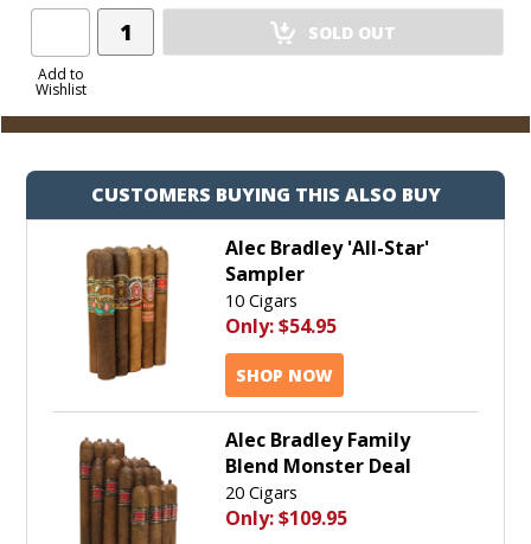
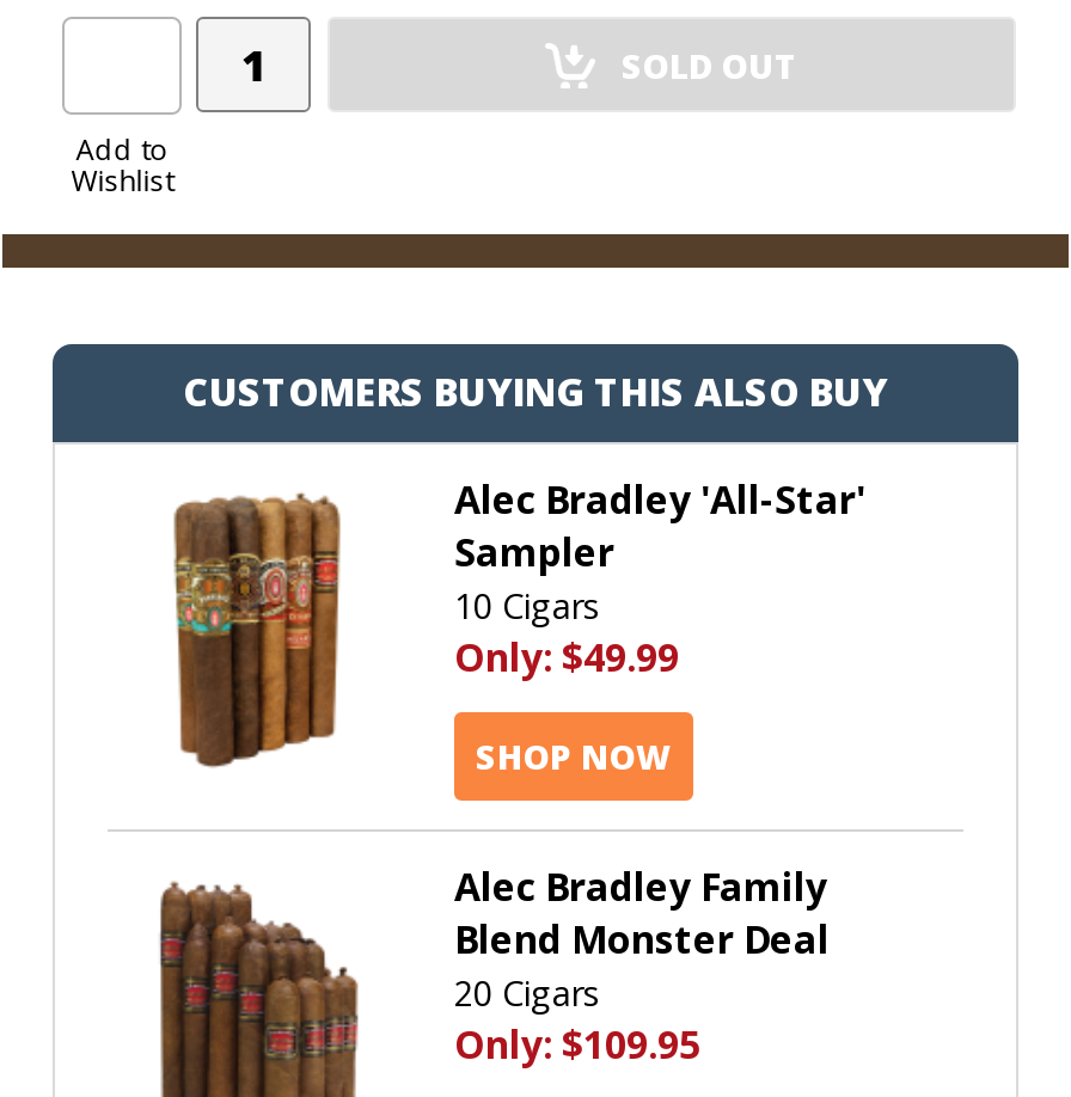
- Only: $54.95
+ Only: $49.99
